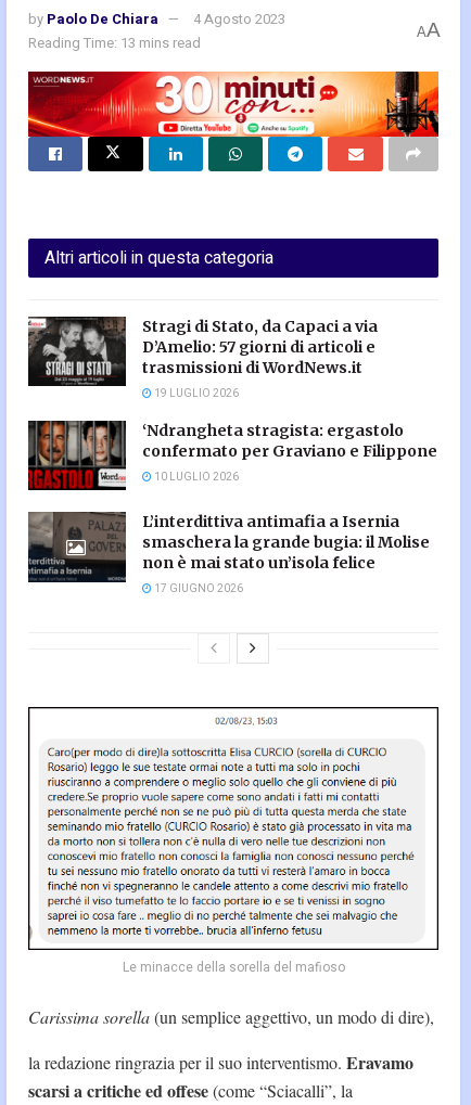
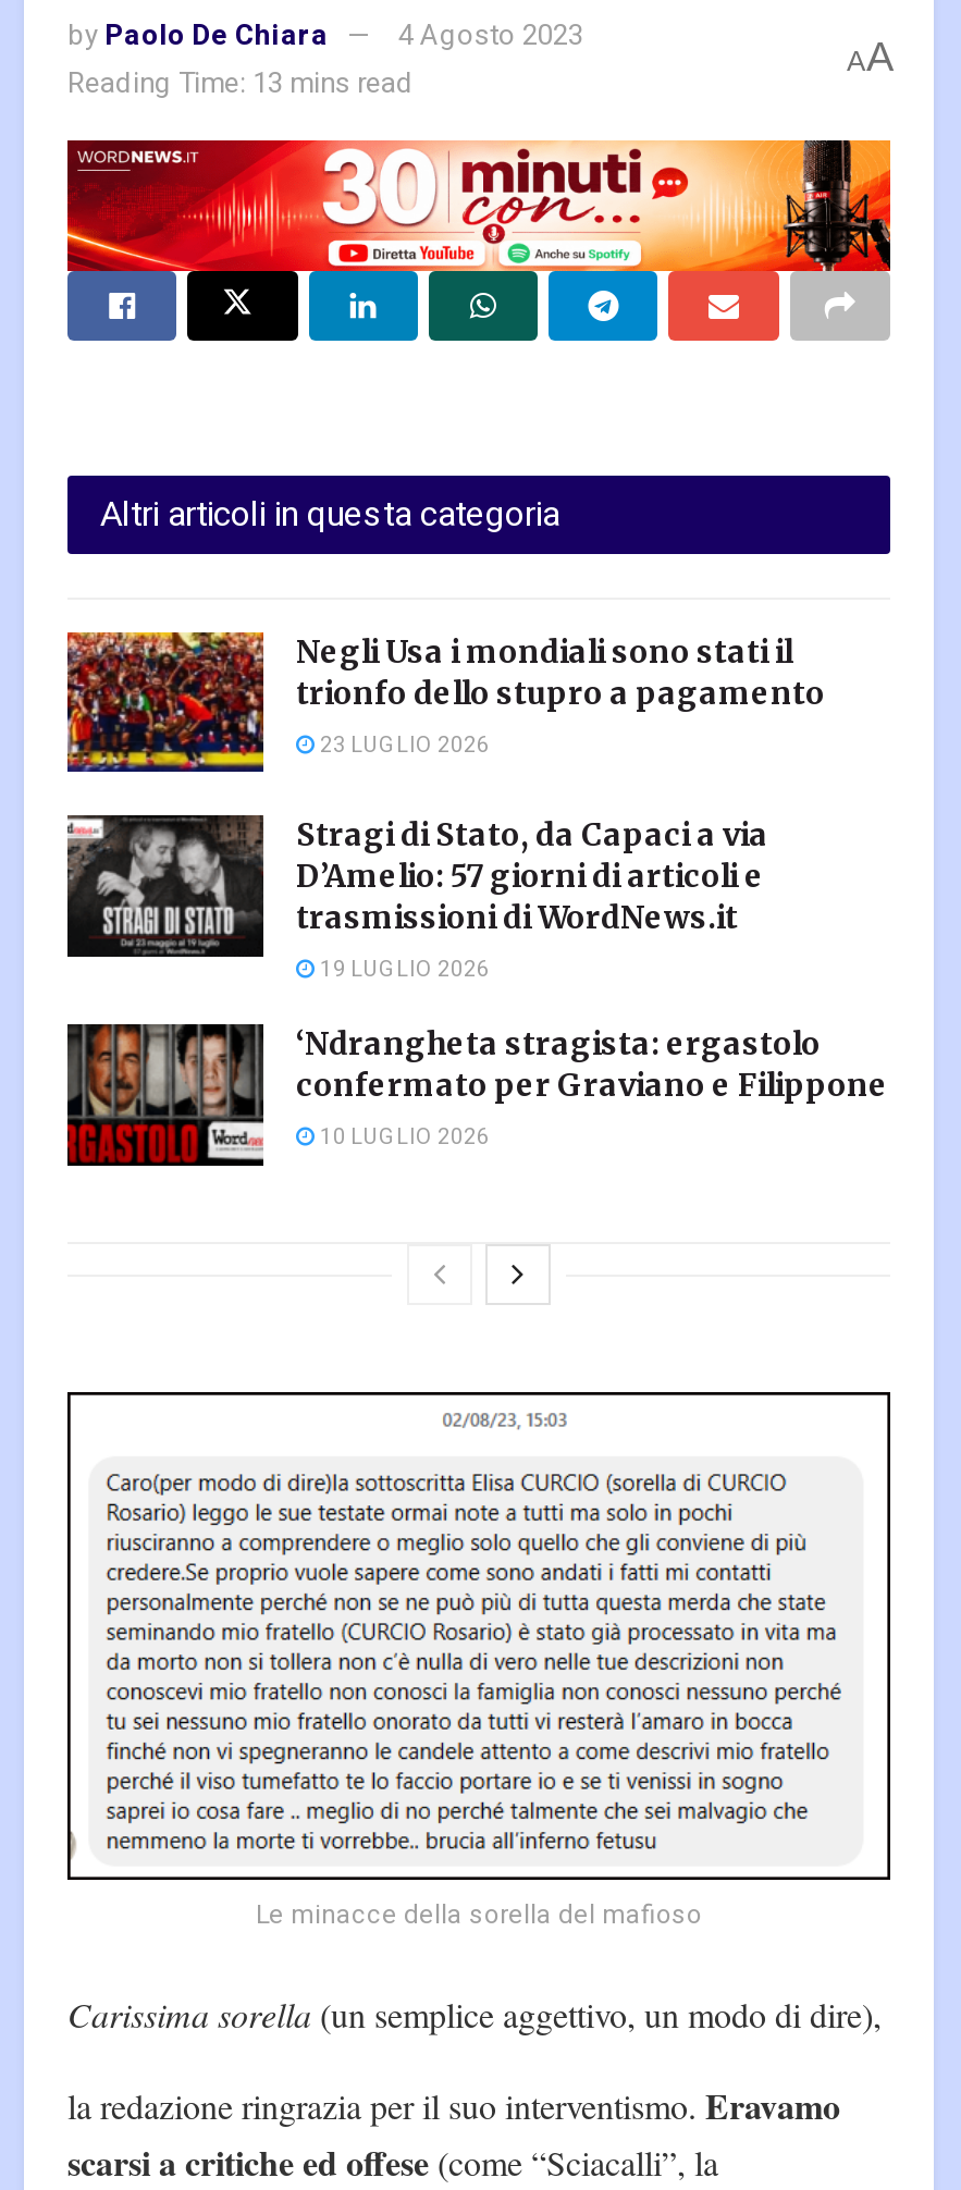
+ [image]
+ Negli Usa i mondiali sono stati il
+ trionfo dello stupro a pagamento
+ 23 LUGLIO 2026

moved down: [image] | Stragi di Stato, da Capaci a via | D’Amelio: 57 giorni di articoli e | trasmissioni di WordNews.it | 19 LUGLIO 2026 | ‘Ndrangheta stragista: ergastolo | confermato per Graviano e Filippone | 10 LUGLIO 2026

- [image]
- L’interdittiva antimafia a Isernia
- smaschera la grande bugia: il Molise
- non è mai stato un’isola felice
- 17 GIUGNO 2026
